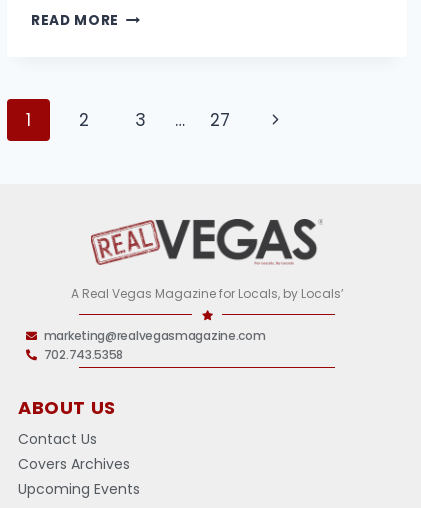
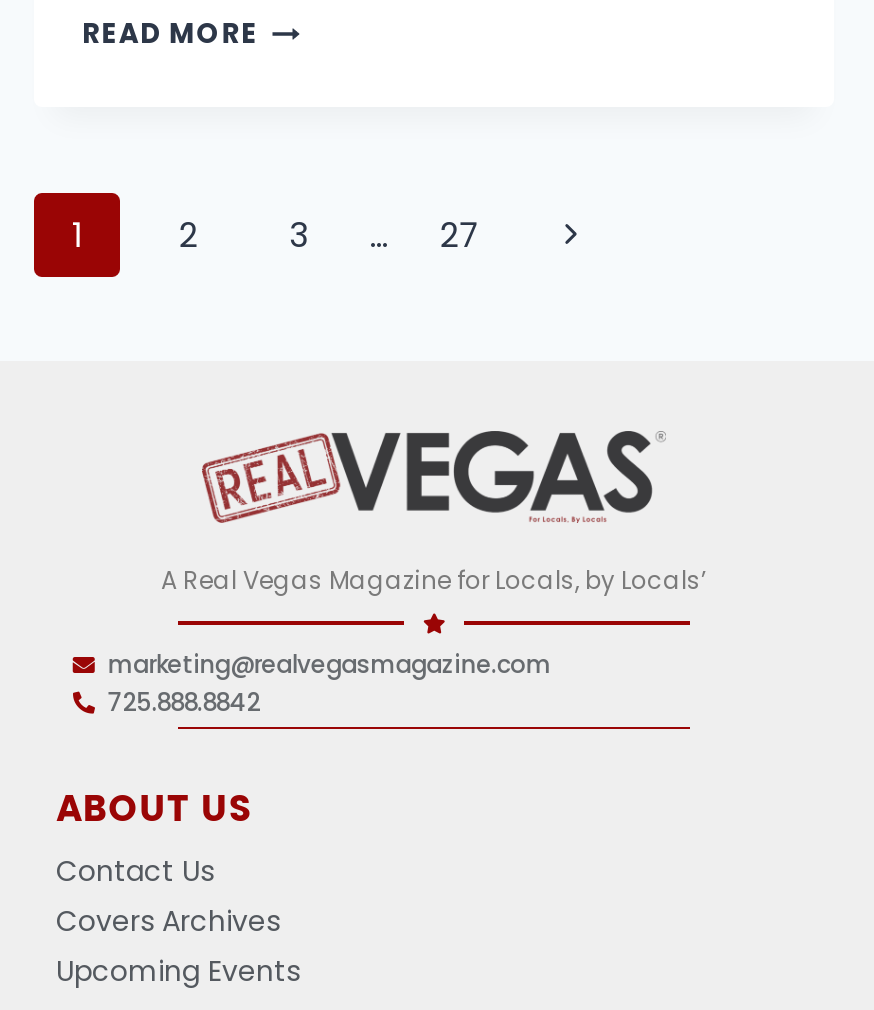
- 702.743.5358
+ 725.888.8842
